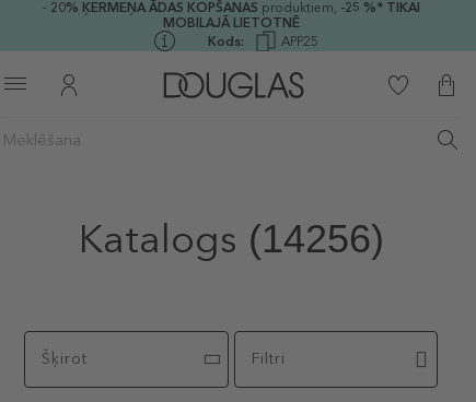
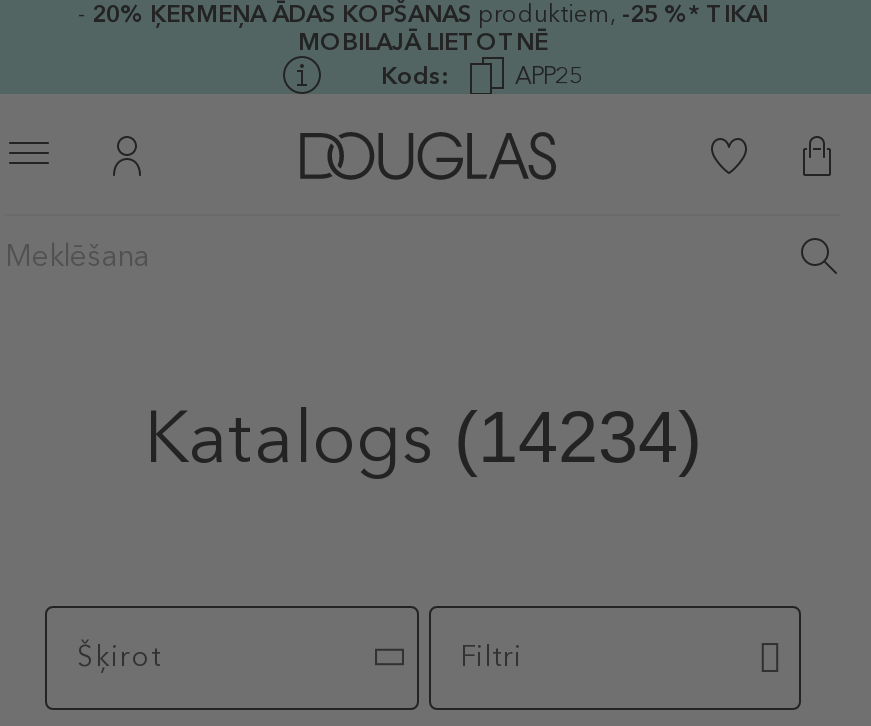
- Katalogs (14256)
+ Katalogs (14234)
